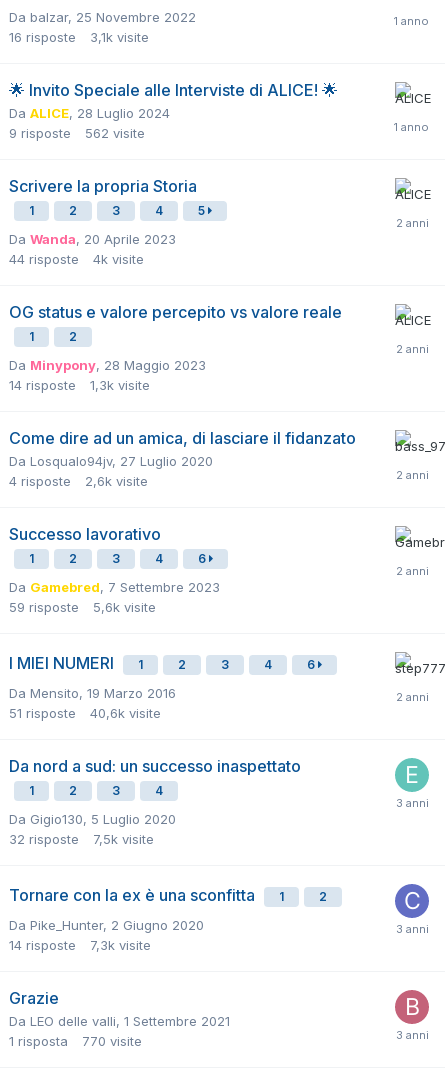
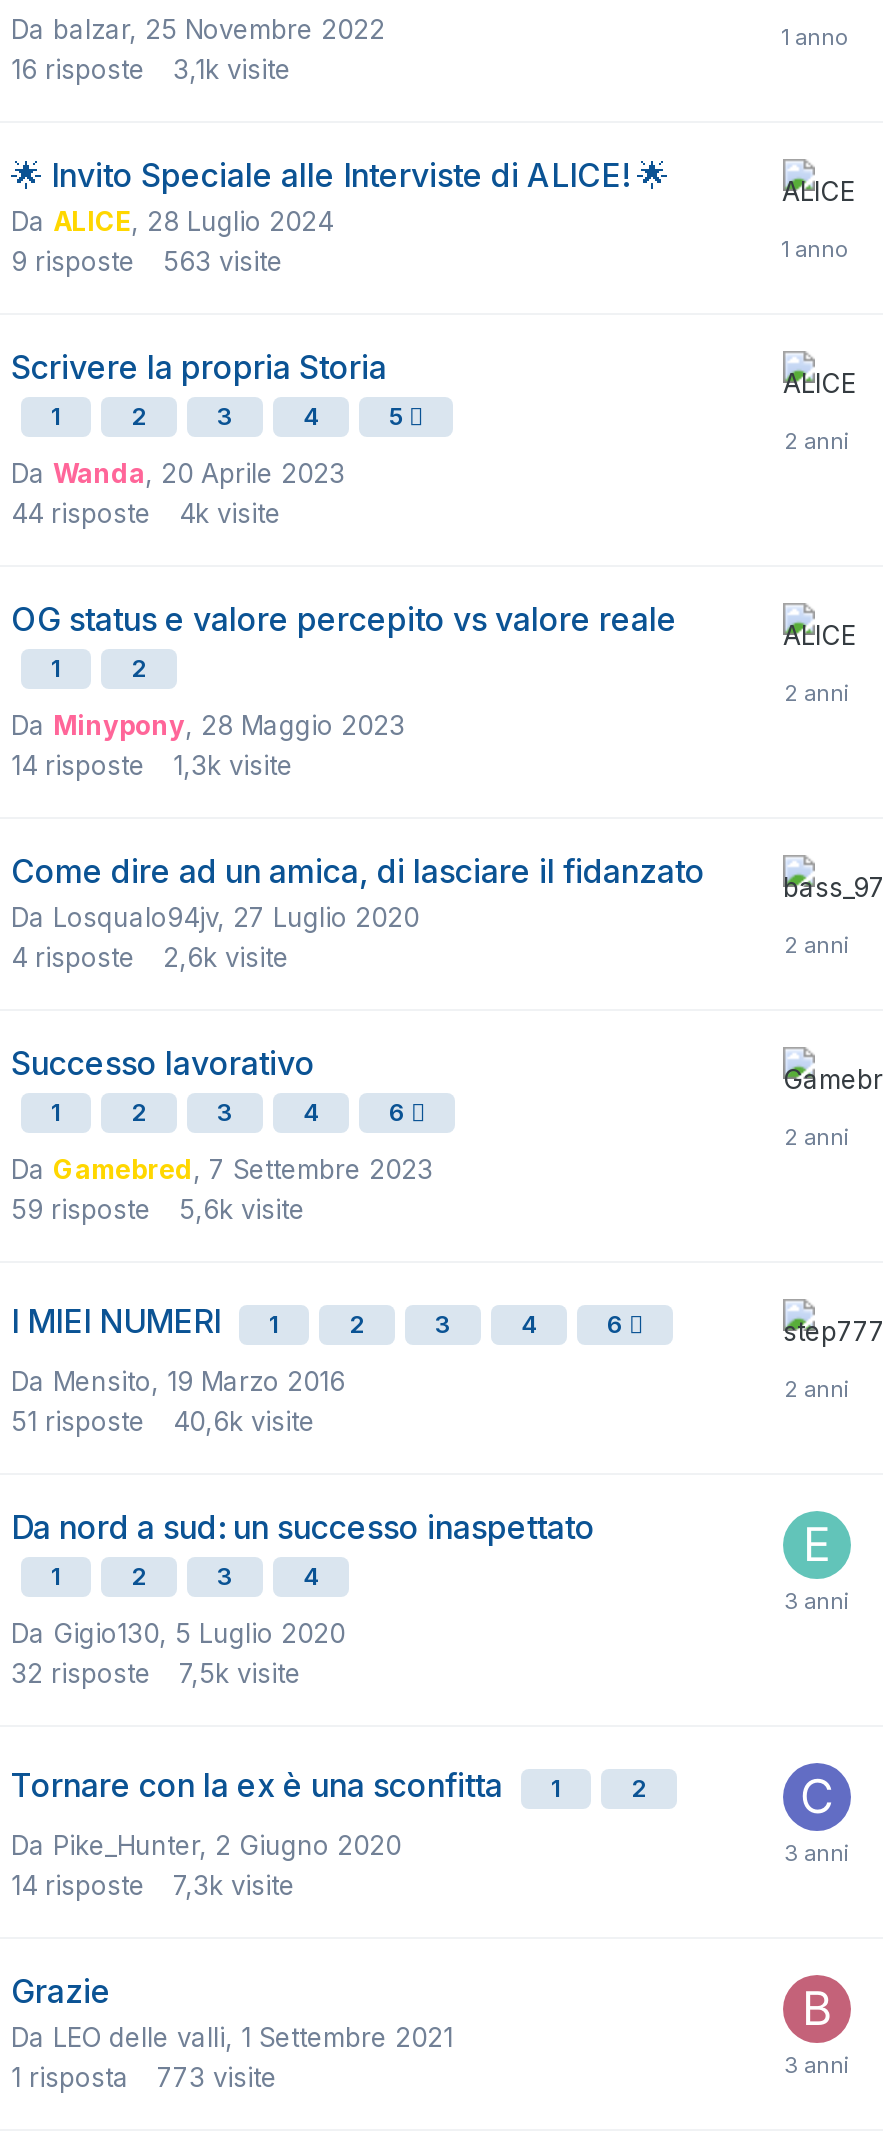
- 9 risposte 562 visite
+ 9 risposte 563 visite

- 1 risposta 770 visite
+ 1 risposta 773 visite
